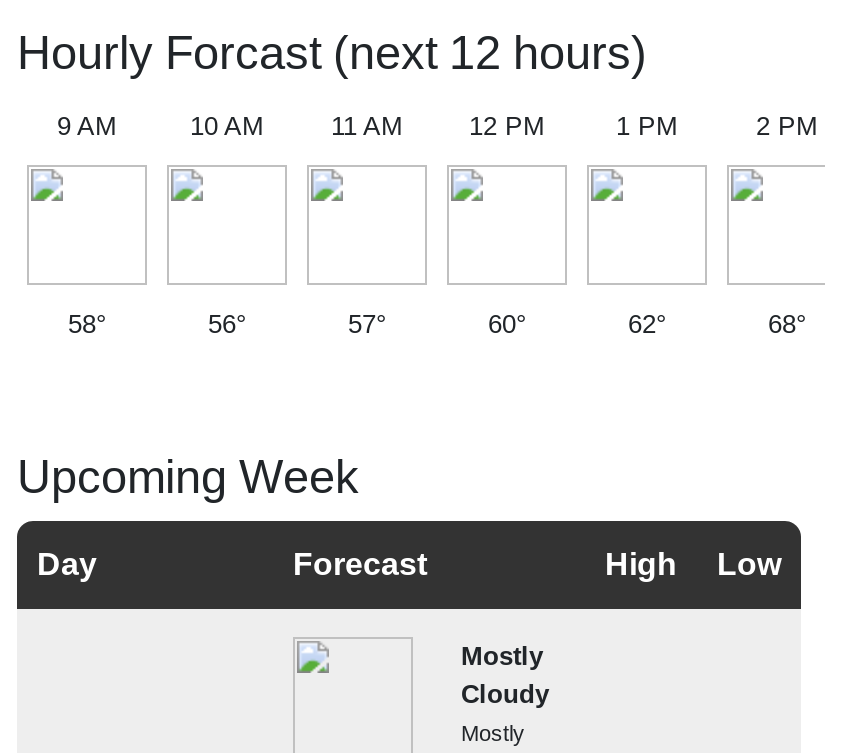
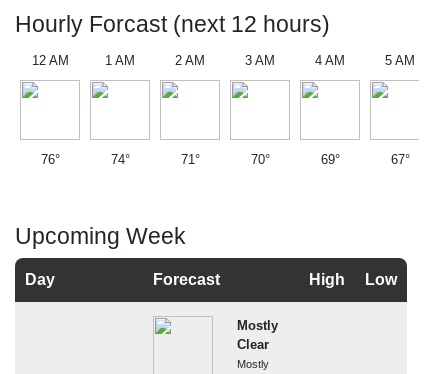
- 9 AM
- 10 AM
- 11 AM
- 12 PM
- 1 PM
- 2 PM
+ 12 AM
+ 1 AM
+ 2 AM
+ 3 AM
+ 4 AM
+ 5 AM

- 58°
- 56°
- 57°
- 60°
- 62°
- 68°
+ 76°
+ 74°
+ 71°
+ 70°
+ 69°
+ 67°

- Cloudy
+ Clear
